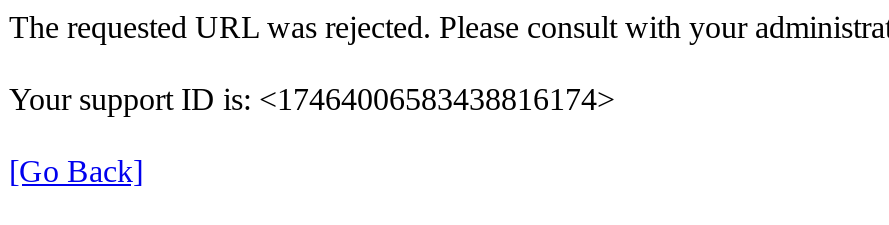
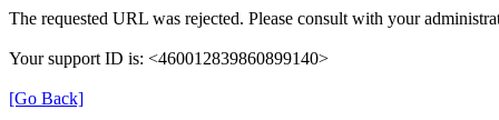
- Your support ID is: <17464006583438816174>
+ Your support ID is: <460012839860899140>
